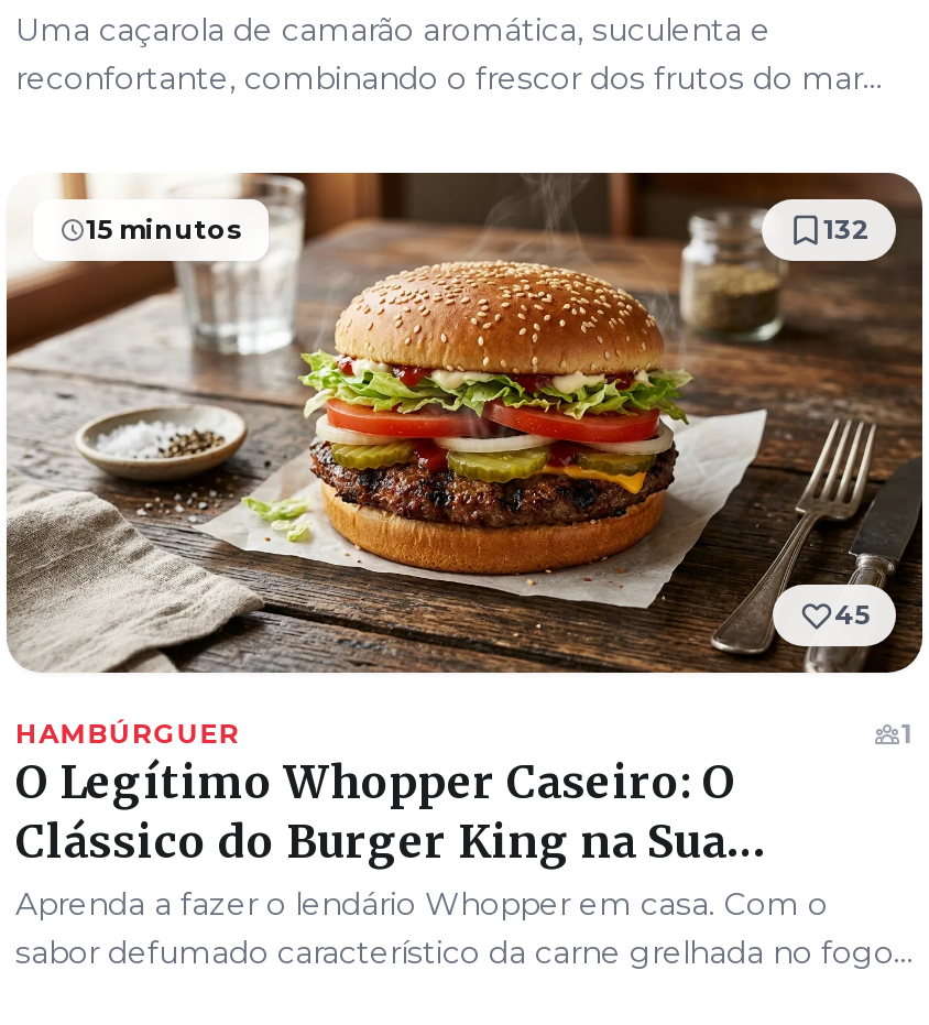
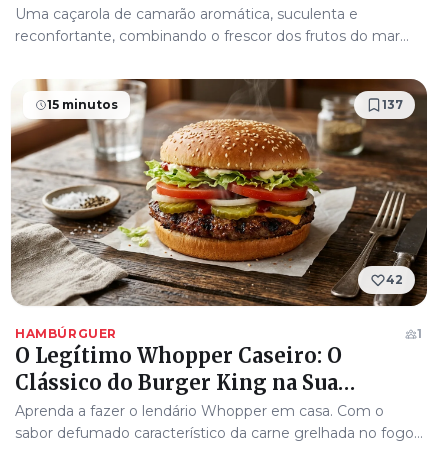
- 132
+ 137

- 45
+ 42
